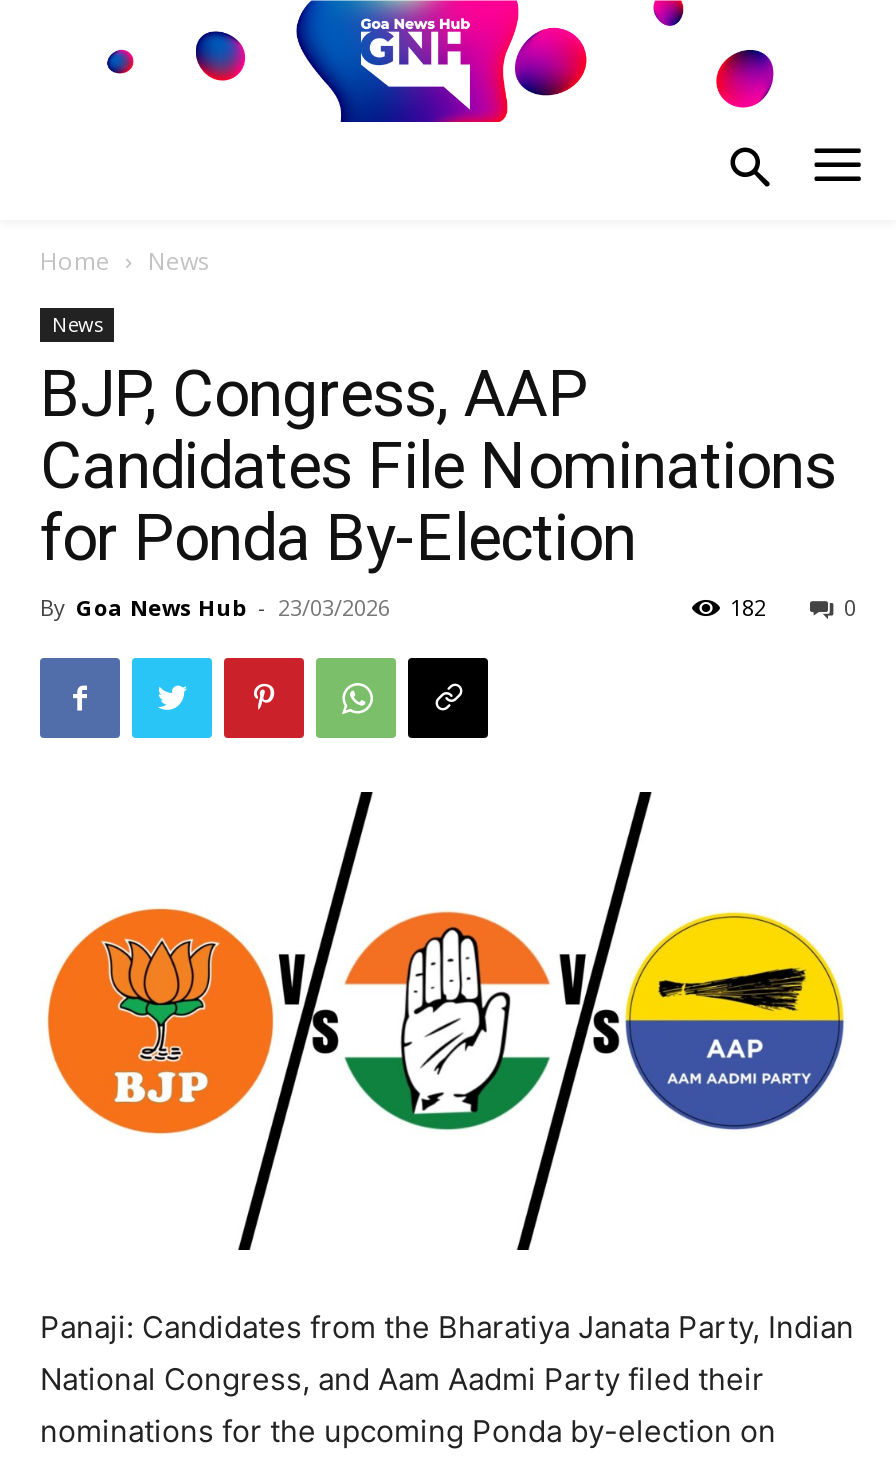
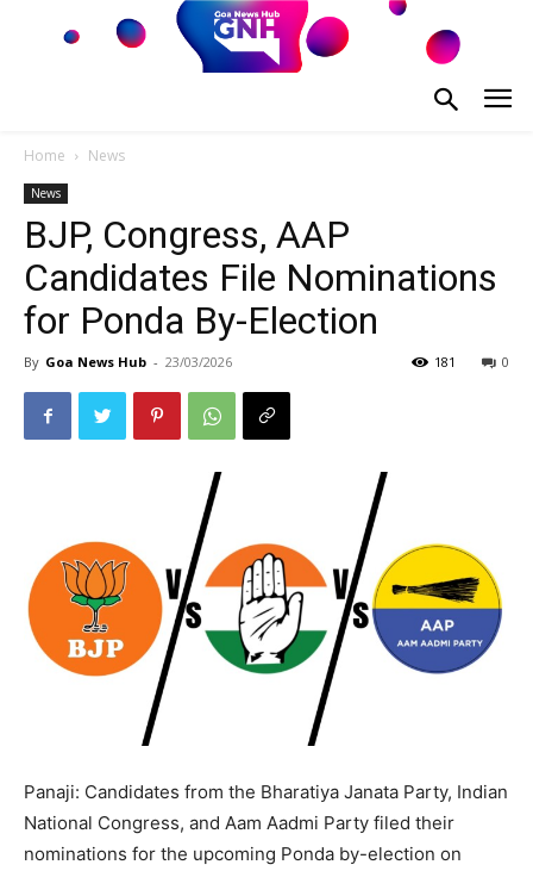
- 182
+ 181
